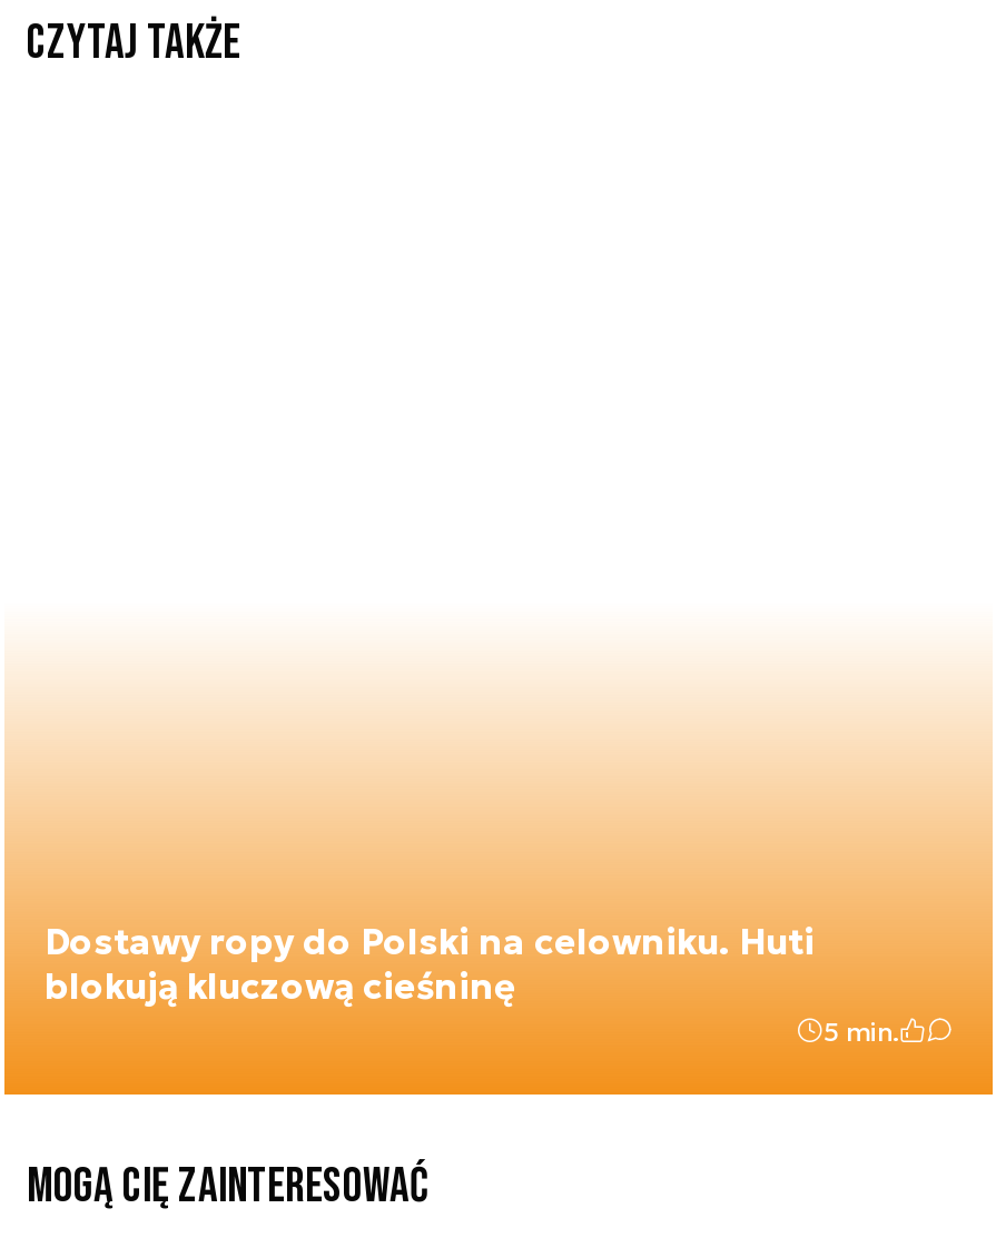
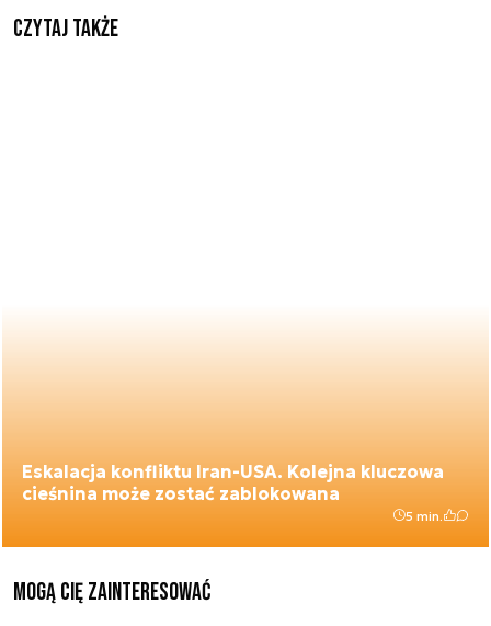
- Dostawy ropy do Polski na celowniku. Huti
- blokują kluczową cieśninę
+ Eskalacja konfliktu Iran-USA. Kolejna kluczowa
+ cieśnina może zostać zablokowana
